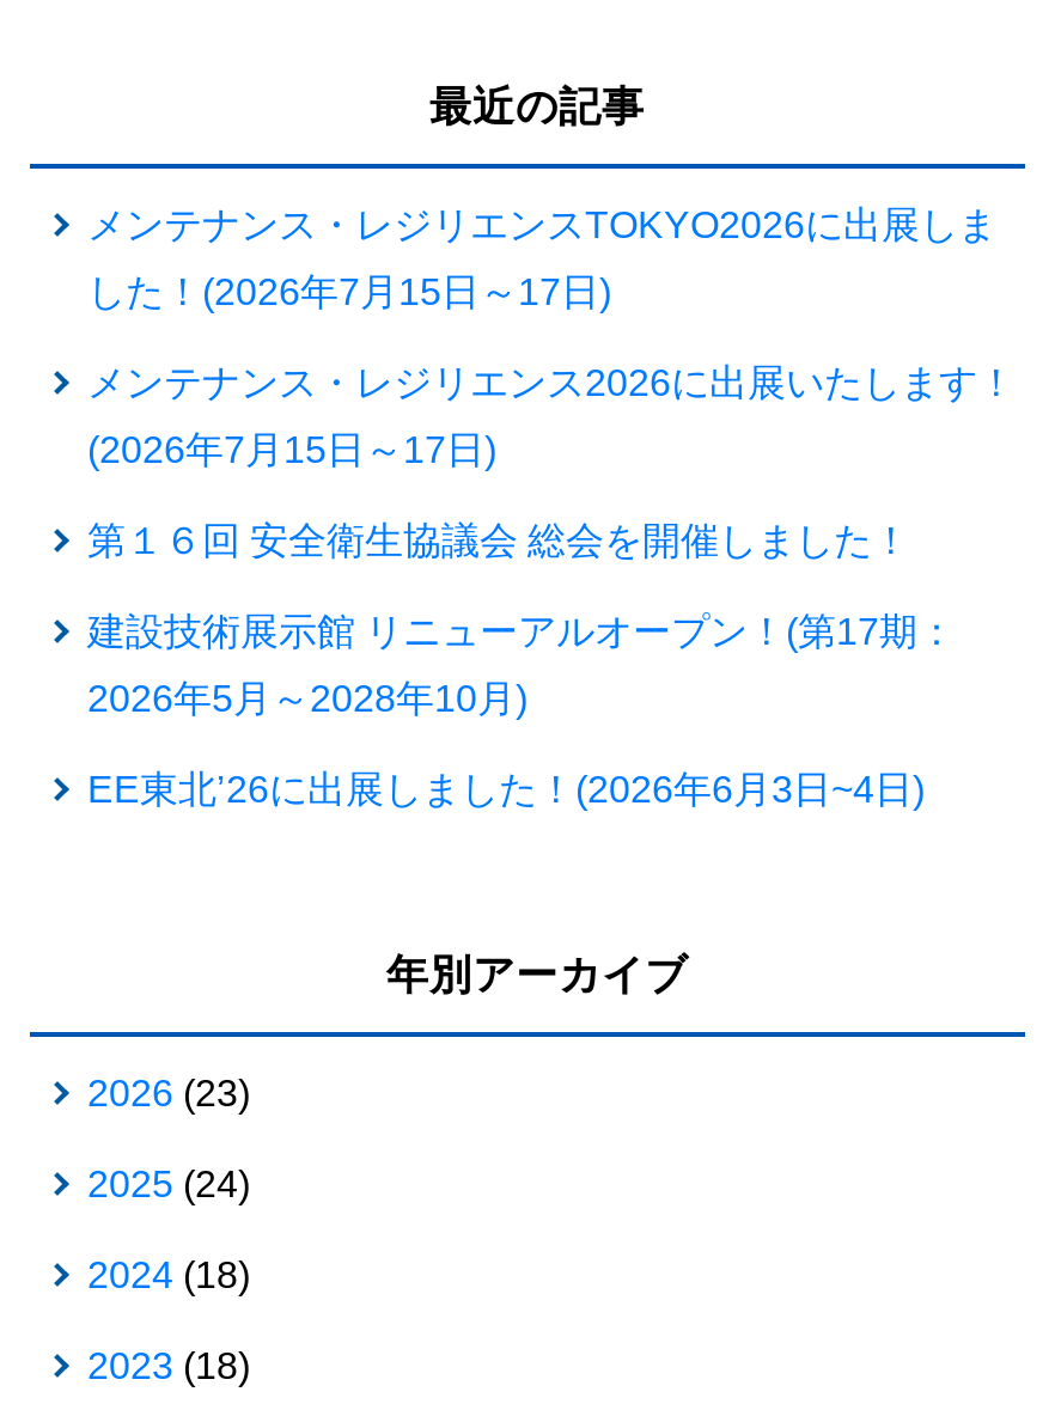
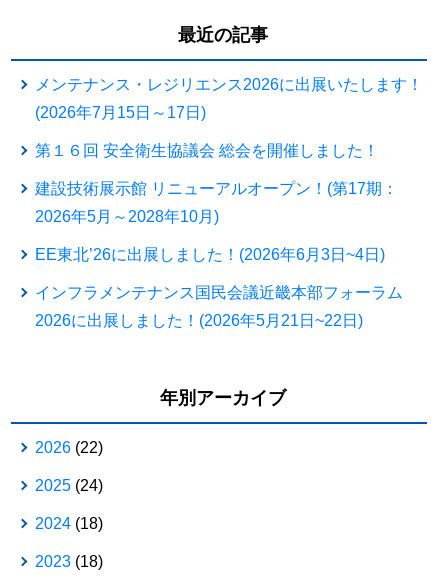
- メンテナンス・レジリエンスTOKYO2026に出展しま
- した！(2026年7月15日～17日)

moved up: メンテナンス・レジリエンス2026に出展いたします！ | (2026年7月15日～17日) | 第１６回 安全衛生協議会 総会を開催しました！ | 建設技術展示館 リニューアルオープン！(第17期： | 2026年5月～2028年10月) | EE東北’26に出展しました！(2026年6月3日~4日)

+ インフラメンテナンス国民会議近畿本部フォーラム
+ 2026に出展しました！(2026年5月21日~22日)

- 2026 (23)
+ 2026 (22)
